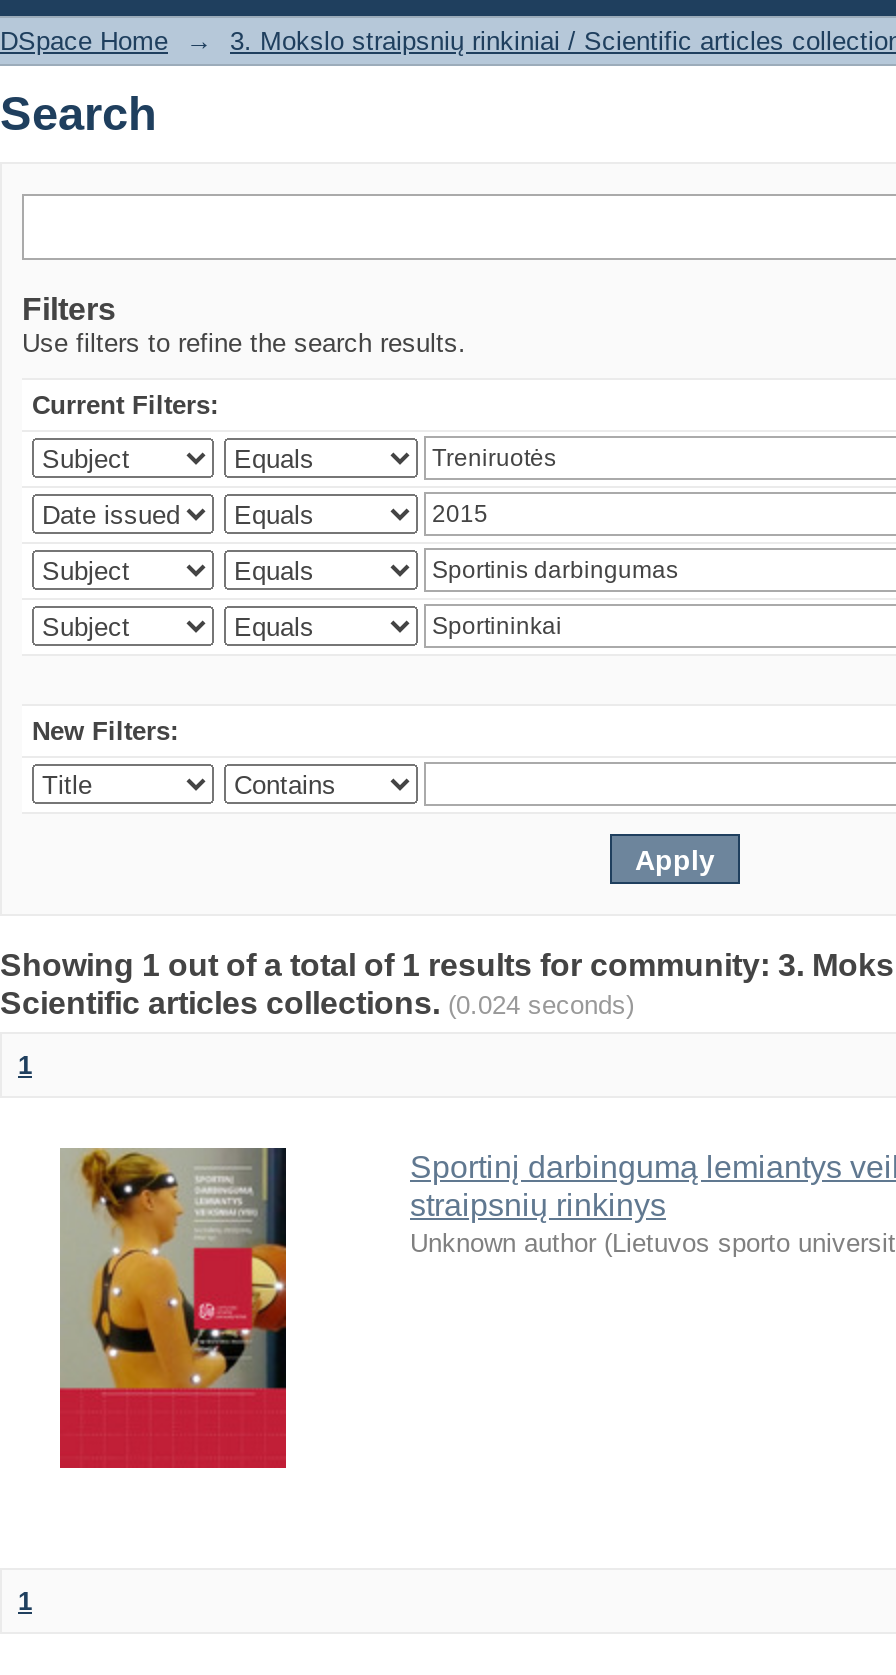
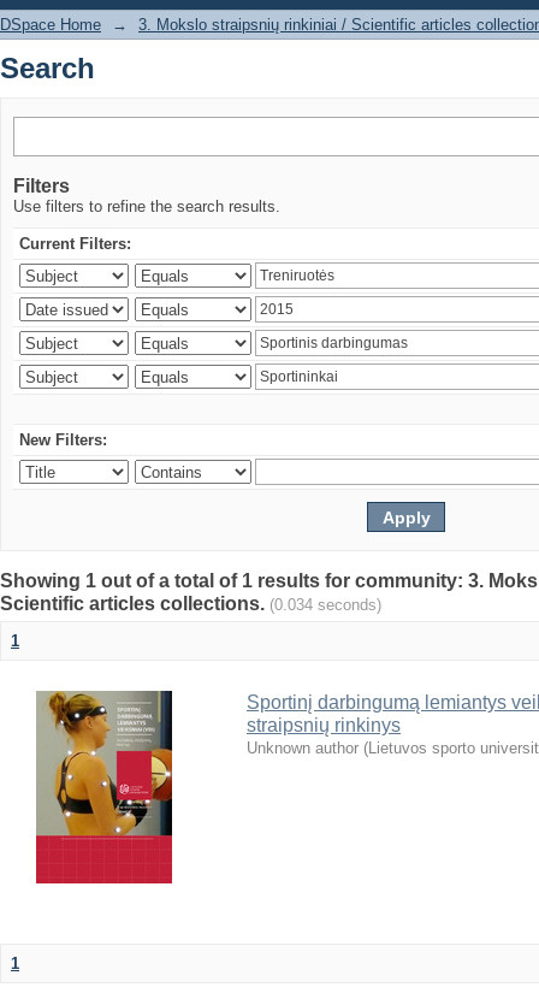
- Scientific articles collections. (0.024 seconds)
+ Scientific articles collections. (0.034 seconds)
